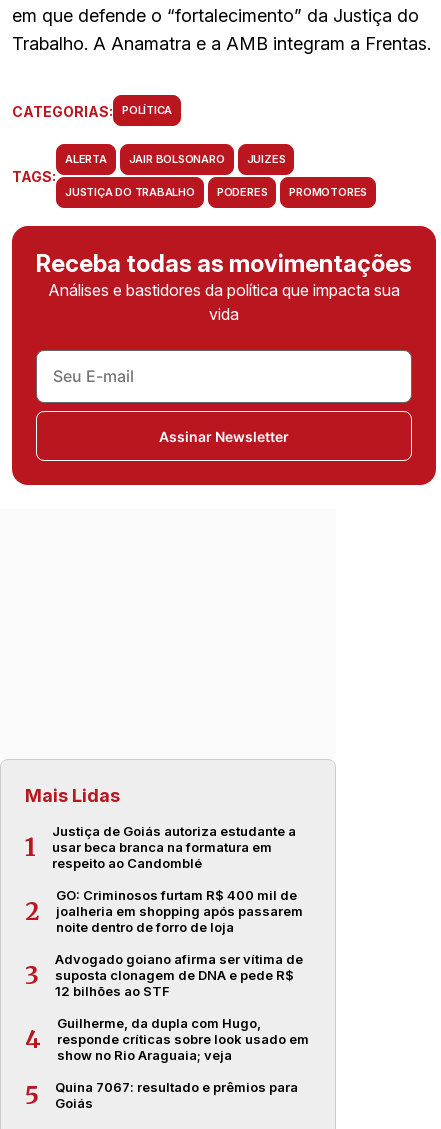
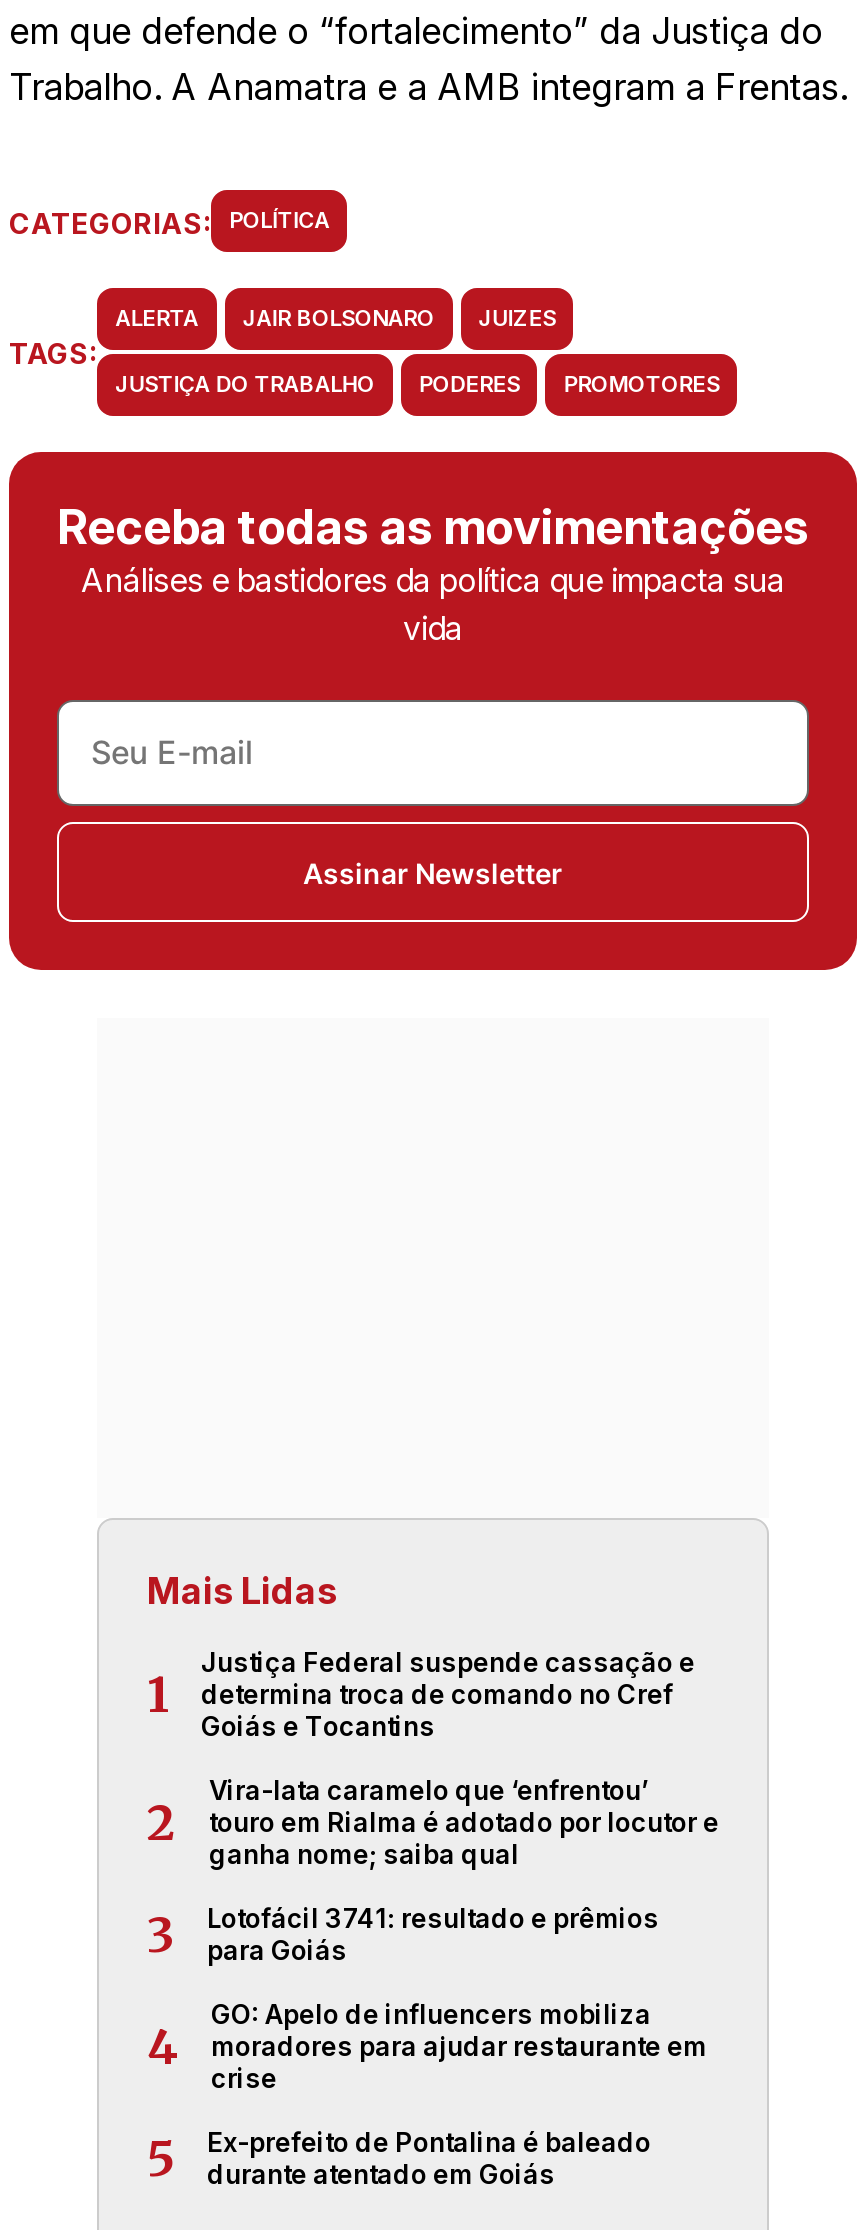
- Justiça de Goiás autoriza estudante a
- usar beca branca na formatura em
- respeito ao Candomblé
+ Justiça Federal suspende cassação e
+ determina troca de comando no Cref
+ Goiás e Tocantins

- GO: Criminosos furtam R$ 400 mil de
- joalheria em shopping após passarem
- noite dentro de forro de loja
+ Vira-lata caramelo que ‘enfrentou’
+ touro em Rialma é adotado por locutor e
+ ganha nome; saiba qual

- Advogado goiano afirma ser vítima de
- suposta clonagem de DNA e pede R$
- 12 bilhões ao STF
+ Lotofácil 3741: resultado e prêmios
+ para Goiás

- Guilherme, da dupla com Hugo,
- responde críticas sobre look usado em
- show no Rio Araguaia; veja
+ GO: Apelo de influencers mobiliza
+ moradores para ajudar restaurante em
+ crise

- Quina 7067: resultado e prêmios para
- Goiás
+ Ex-prefeito de Pontalina é baleado
+ durante atentado em Goiás
